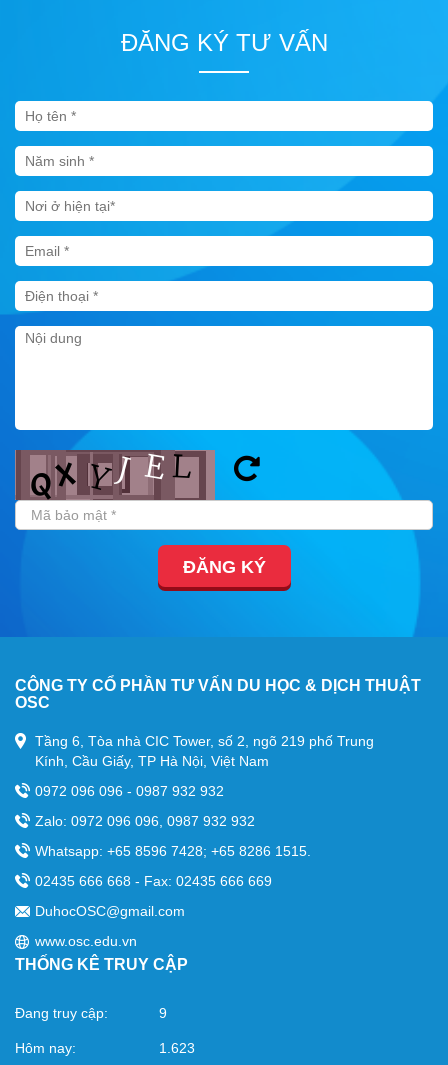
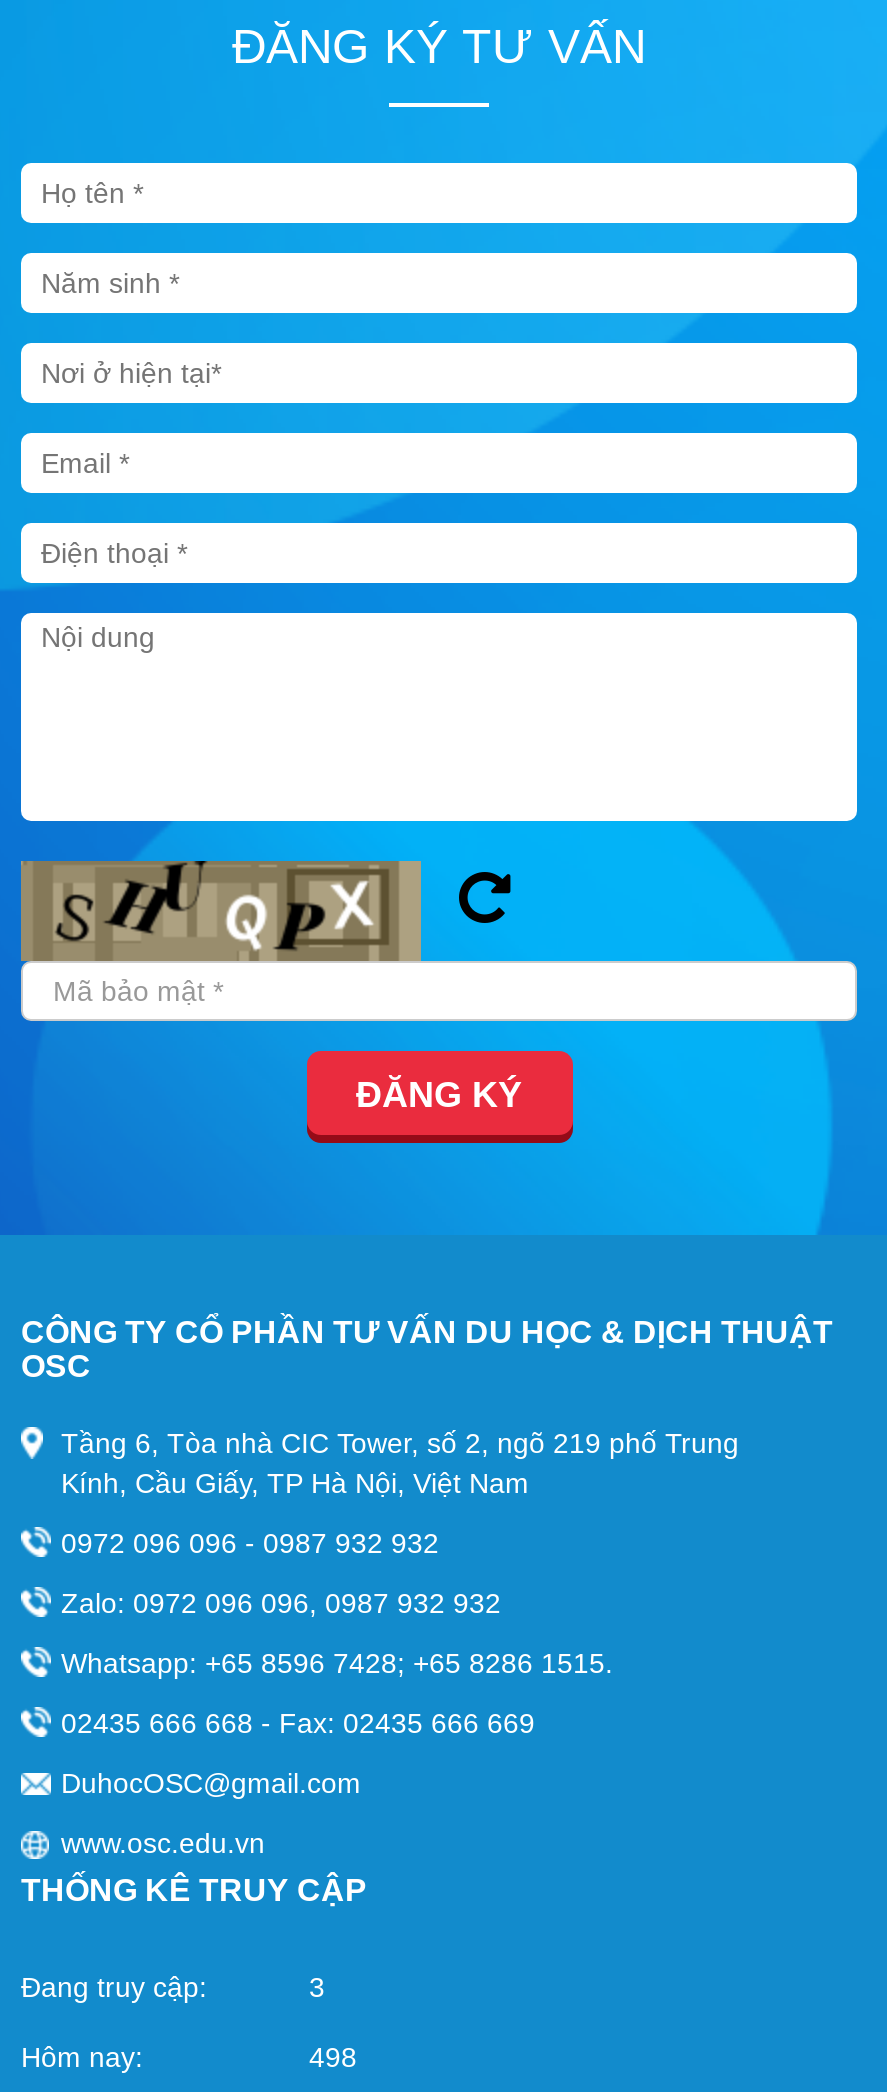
- [image]
+ [image]

- 9
+ 3

- 1.623
+ 498
